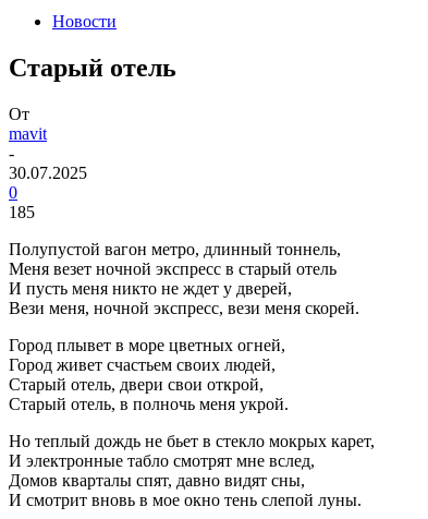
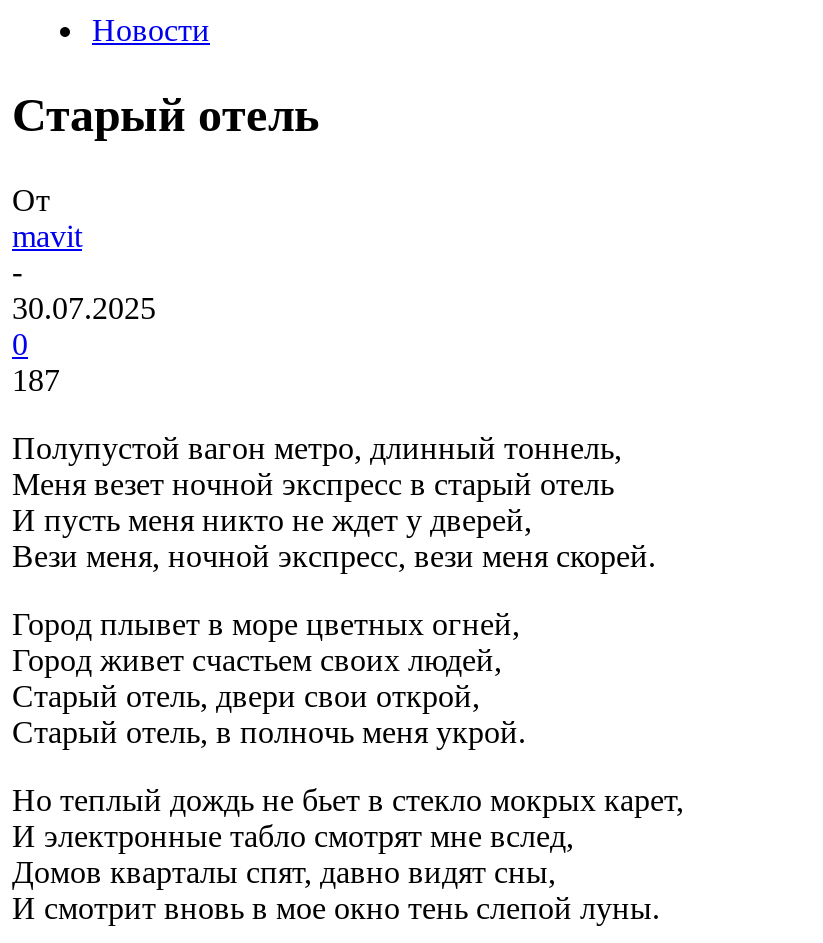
- 185
+ 187
